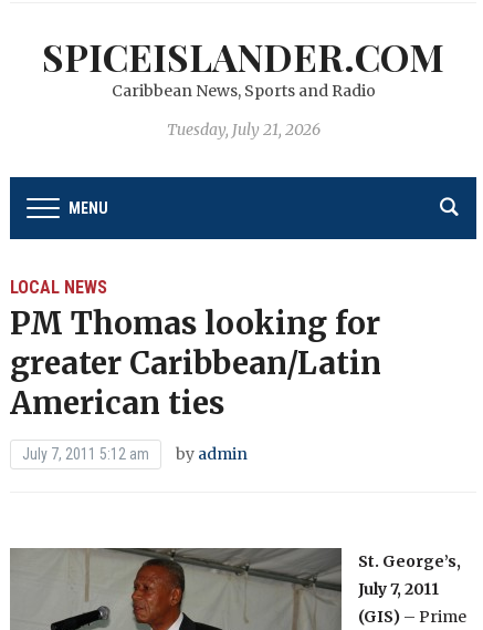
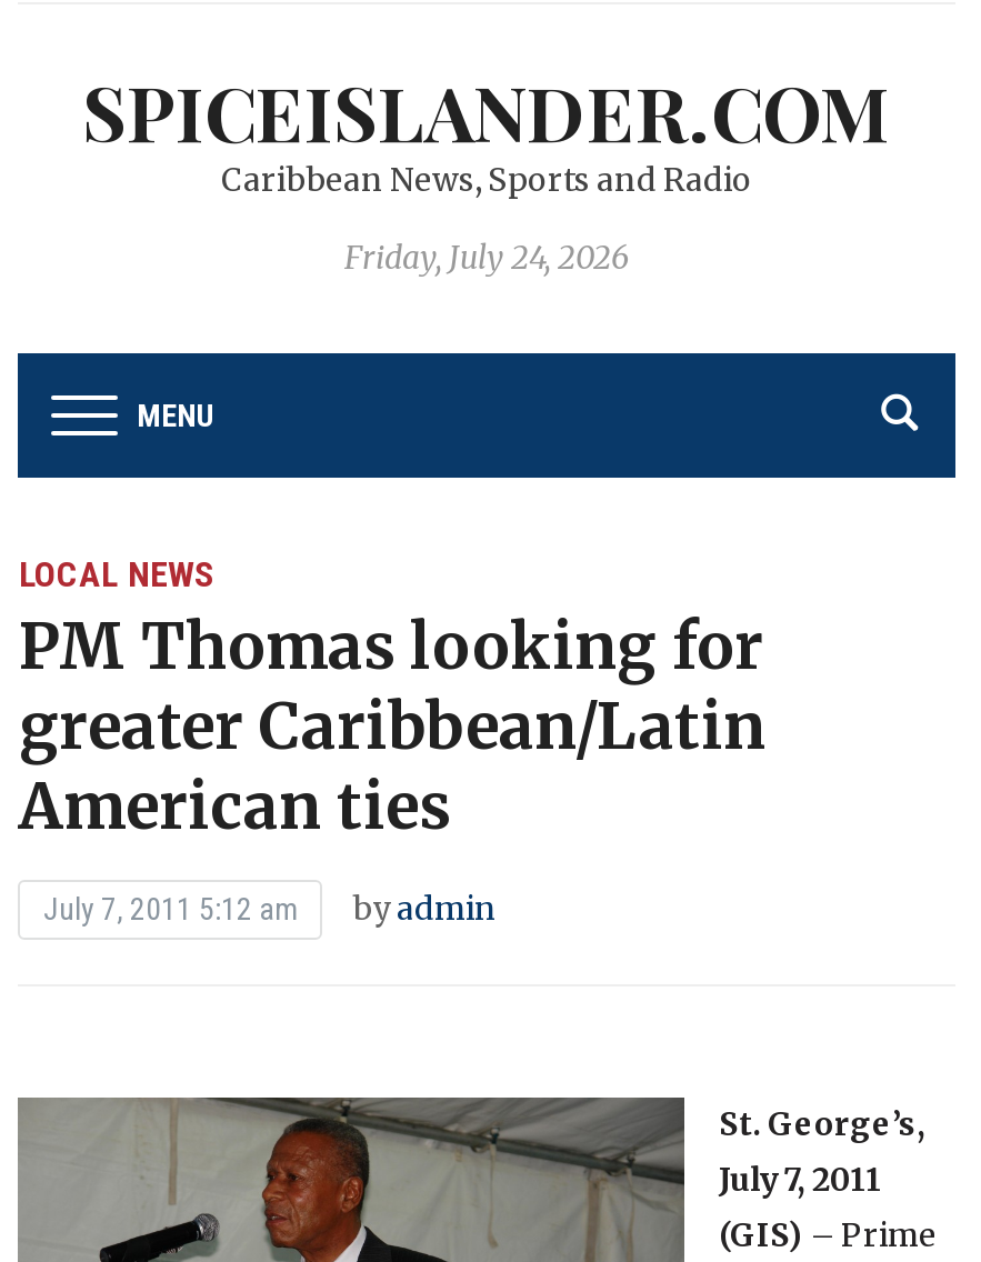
- Tuesday, July 21, 2026
+ Friday, July 24, 2026
